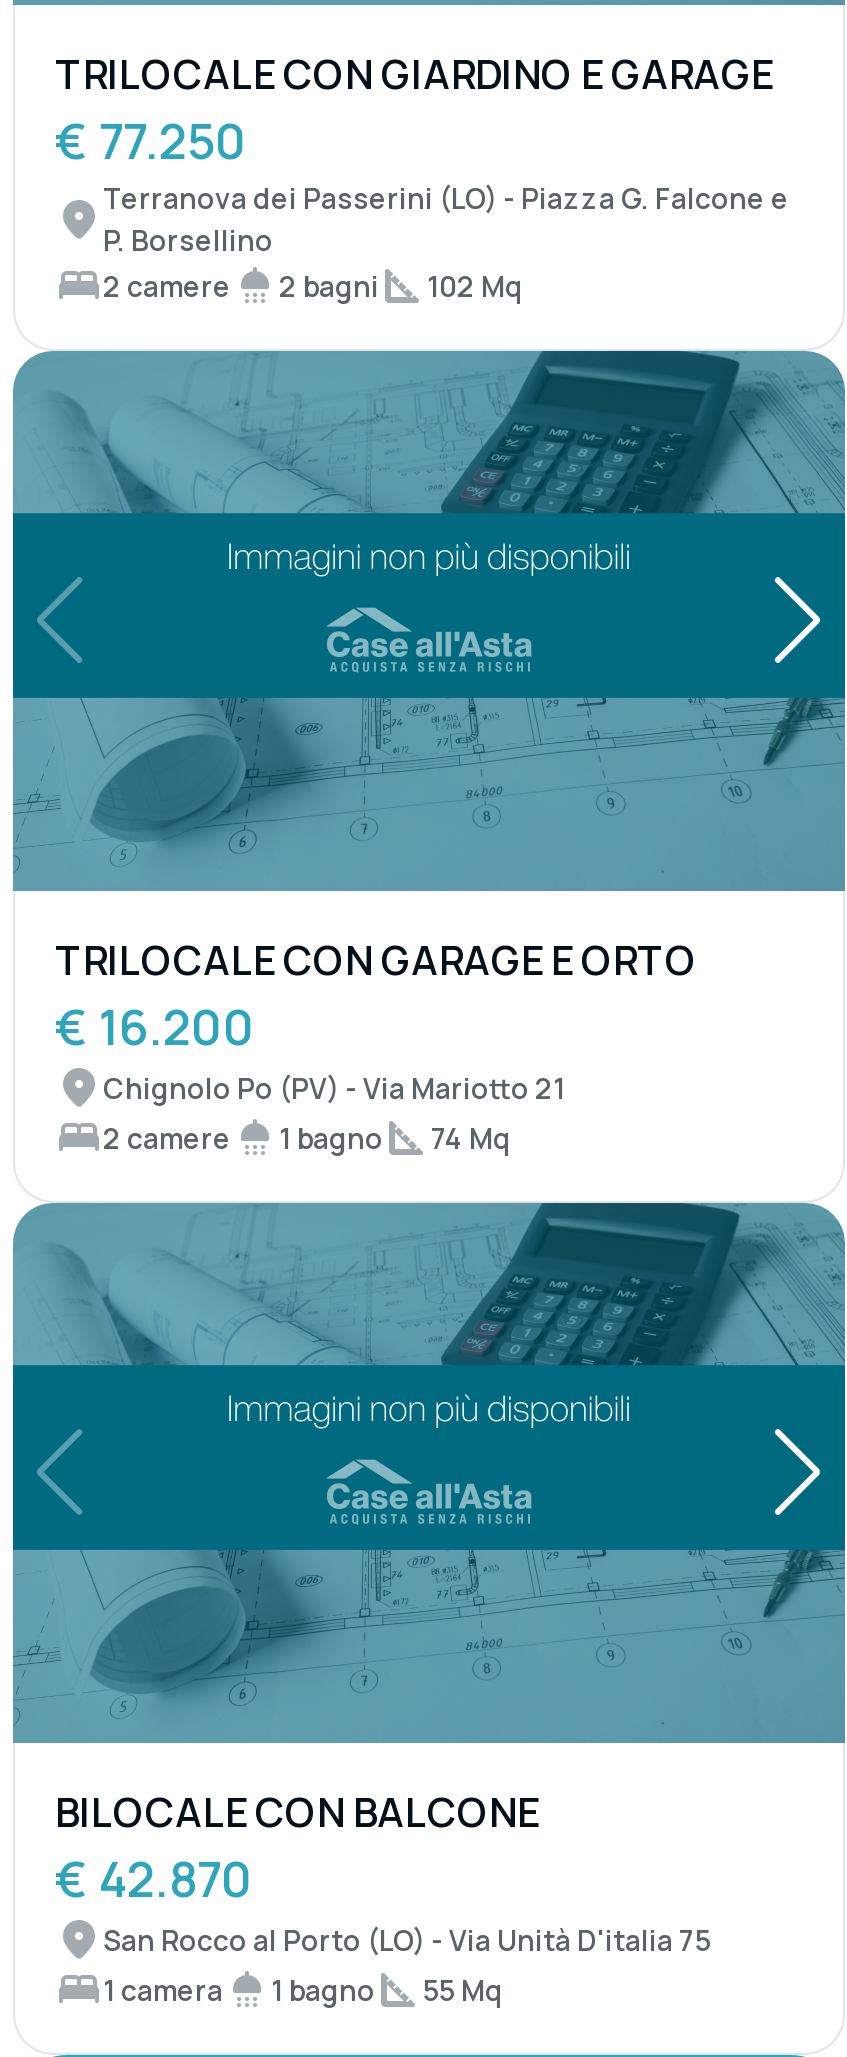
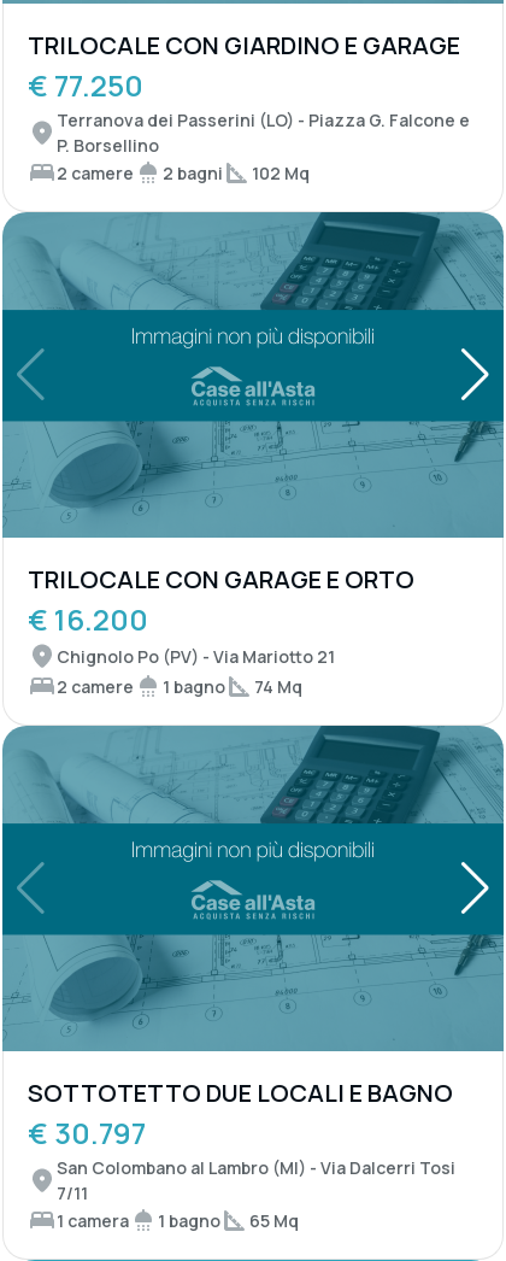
- BILOCALE CON BALCONE
- € 42.870
- San Rocco al Porto (LO) - Via Unità D'italia 75
+ SOTTOTETTO DUE LOCALI E BAGNO
+ € 30.797
+ San Colombano al Lambro (MI) - Via Dalcerri Tosi
+ 7/11

- 1 camera 1 bagno 55 Mq
+ 1 camera 1 bagno 65 Mq
